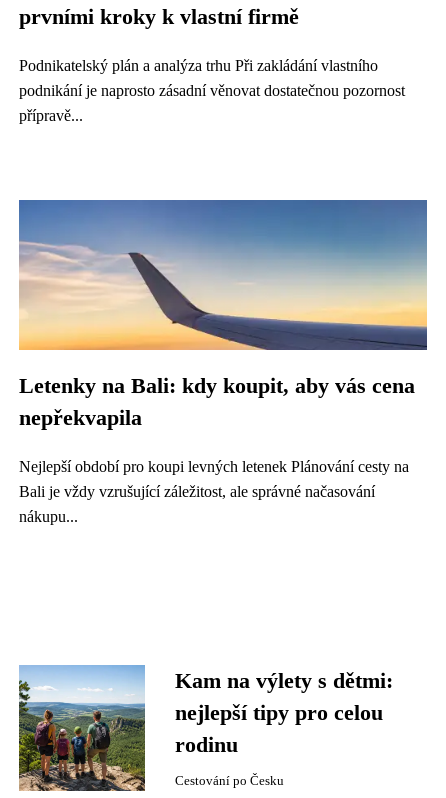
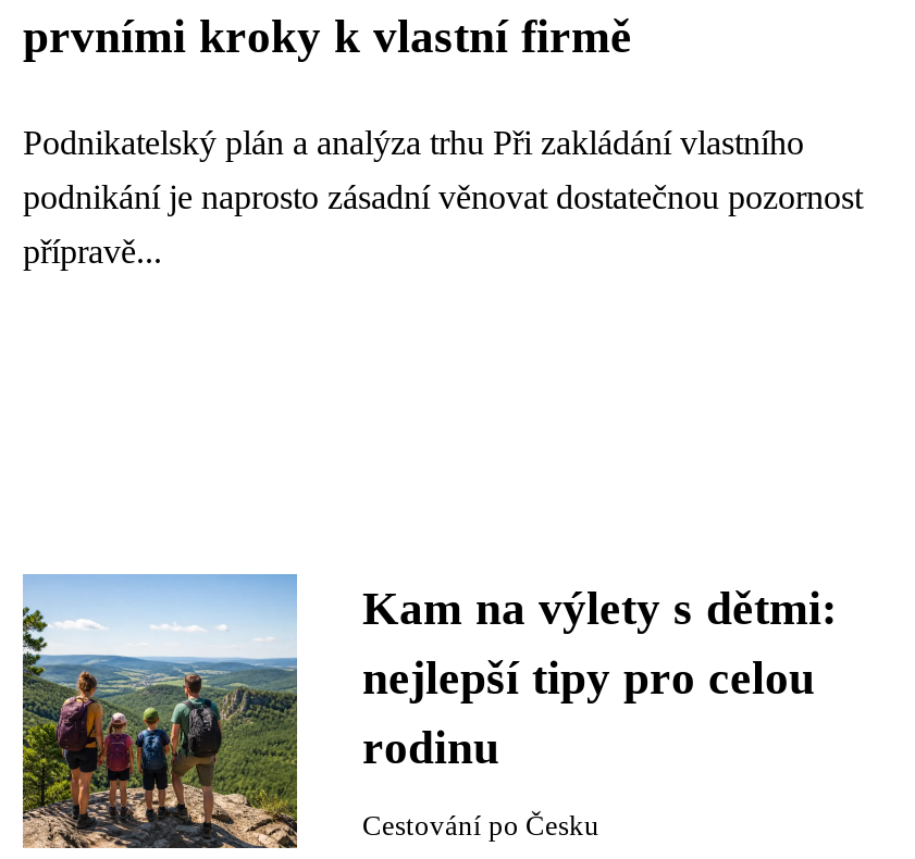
- [image]
- Letenky na Bali: kdy koupit, aby vás cena
- nepřekvapila
- Nejlepší období pro koupi levných letenek Plánování cesty na
- Bali je vždy vzrušující záležitost, ale správné načasování
- nákupu...
